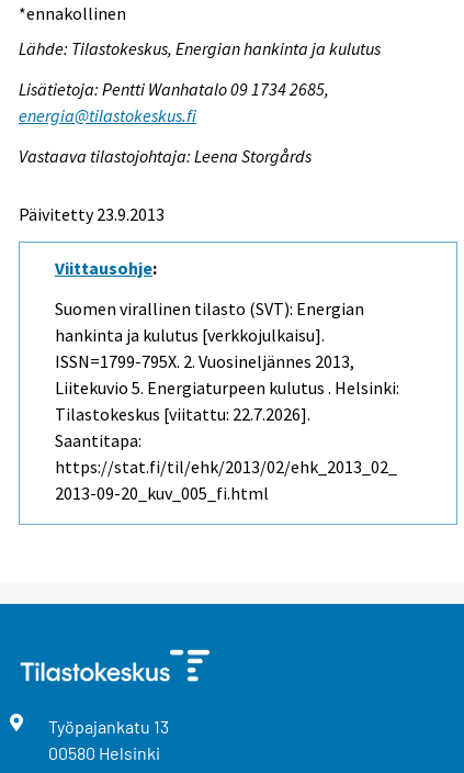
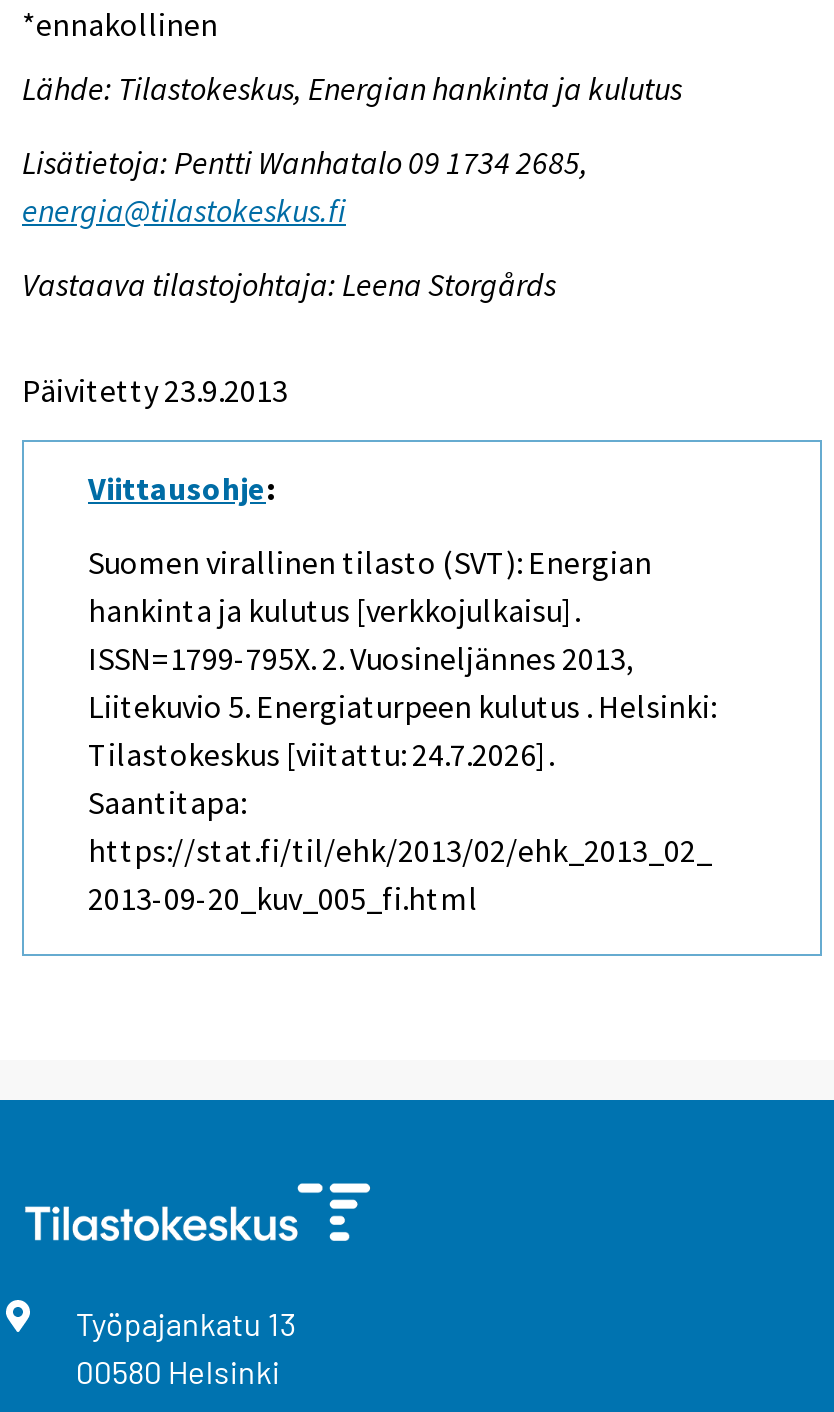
- Tilastokeskus [viitattu: 22.7.2026].
+ Tilastokeskus [viitattu: 24.7.2026].
